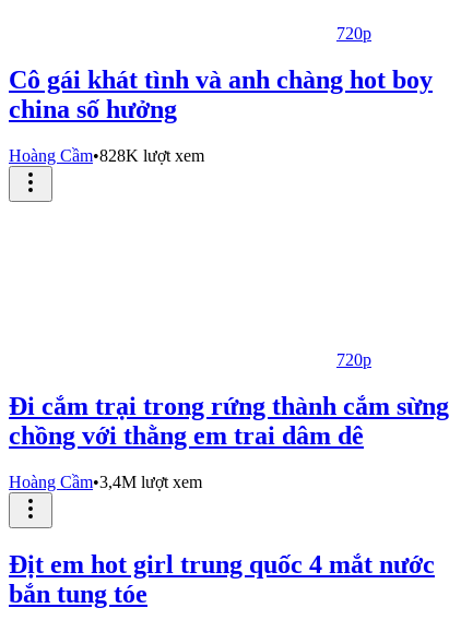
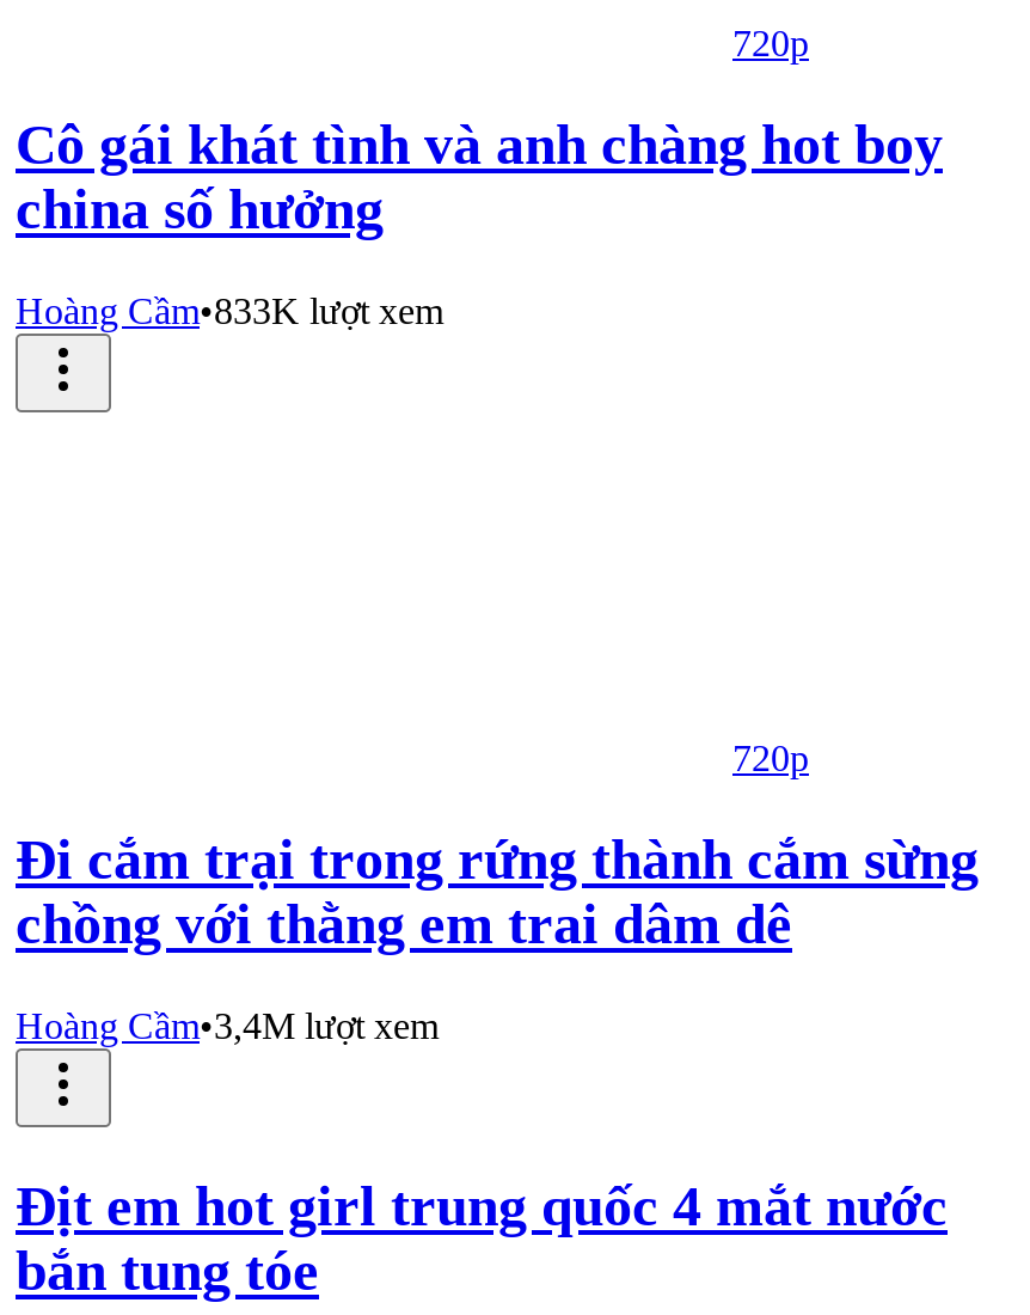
- Hoàng Cầm•828K lượt xem
+ Hoàng Cầm•833K lượt xem
